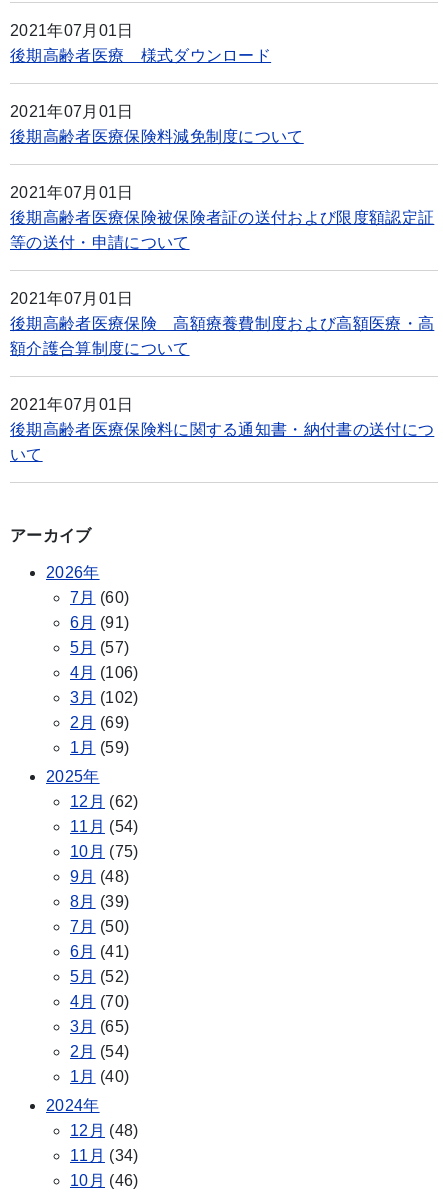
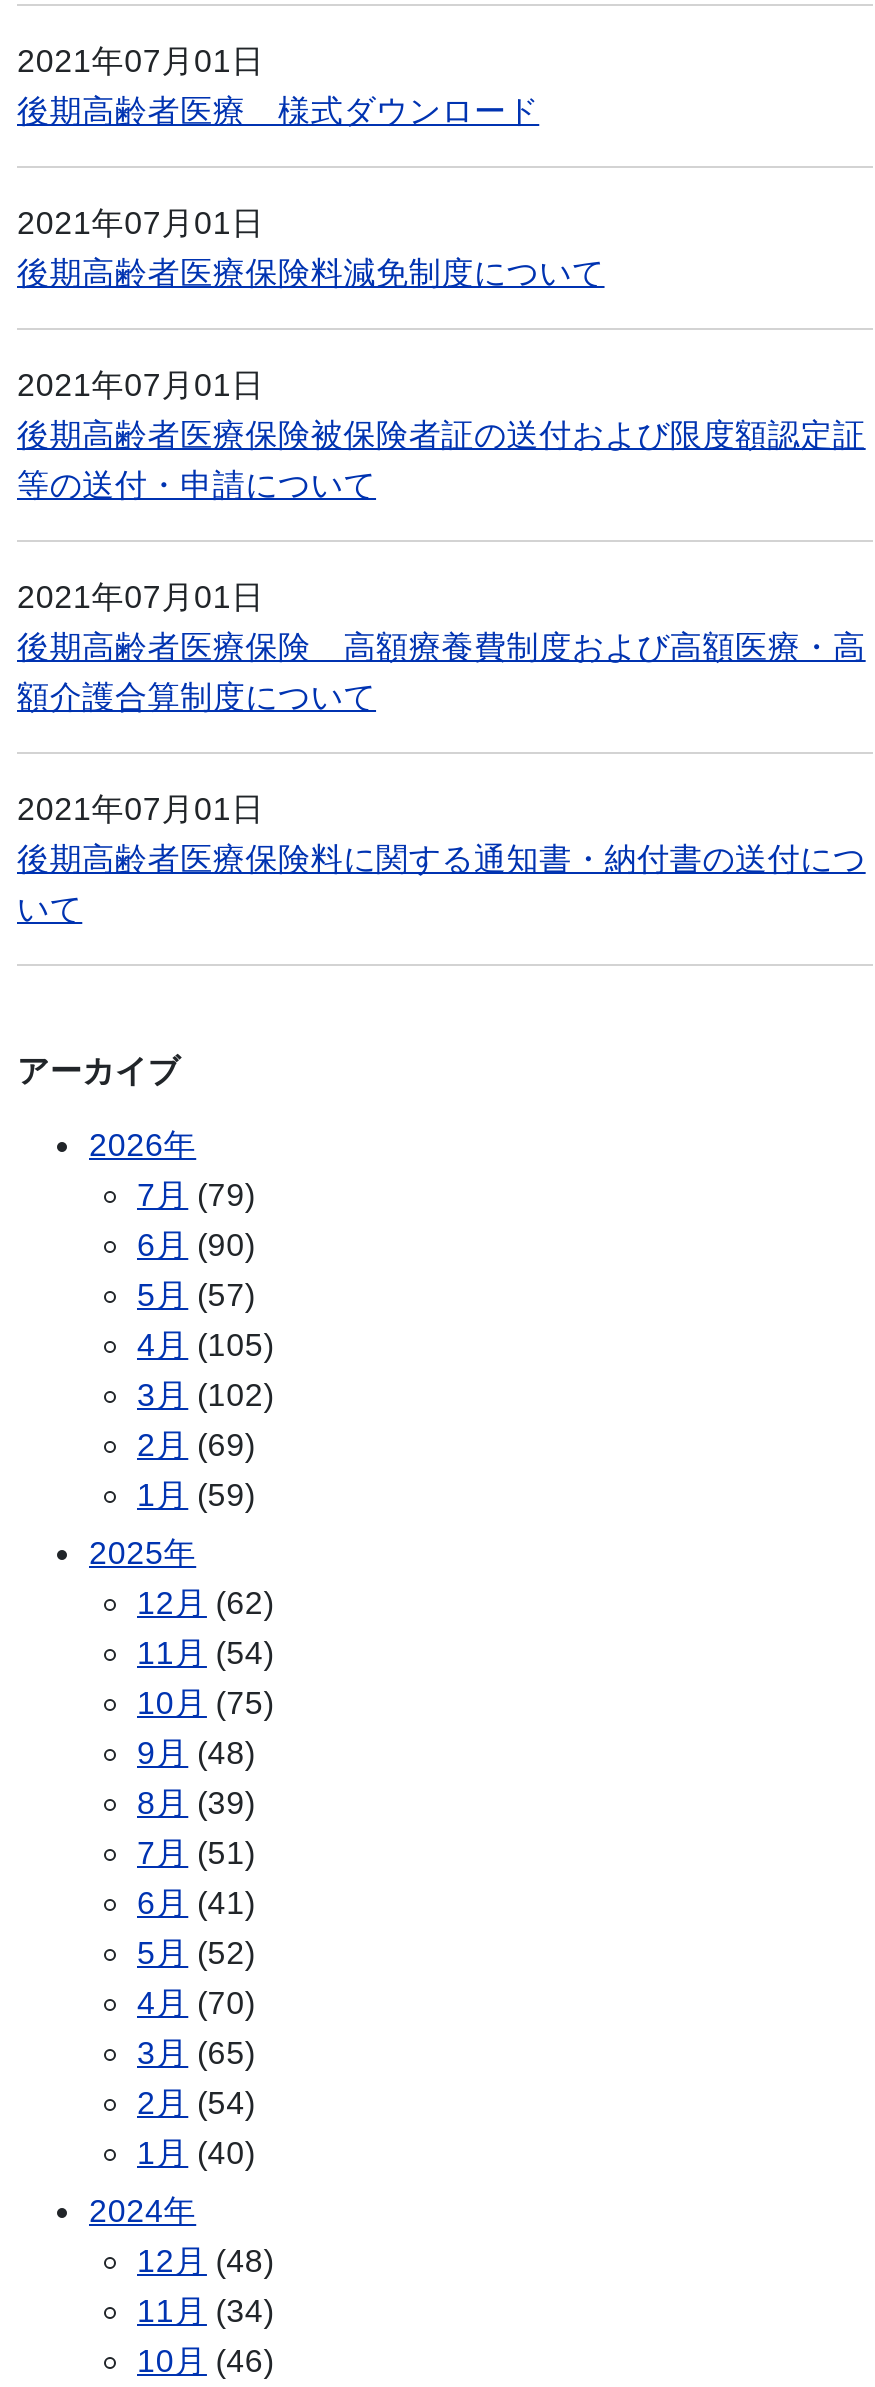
- 7月(60)
+ 7月(79)

- 6月(91)
+ 6月(90)

- 4月(106)
+ 4月(105)

- 7月(50)
+ 7月(51)
